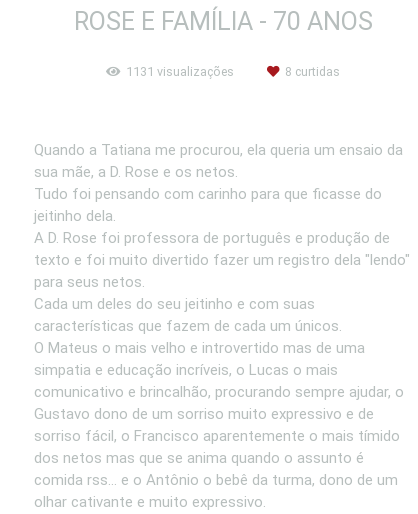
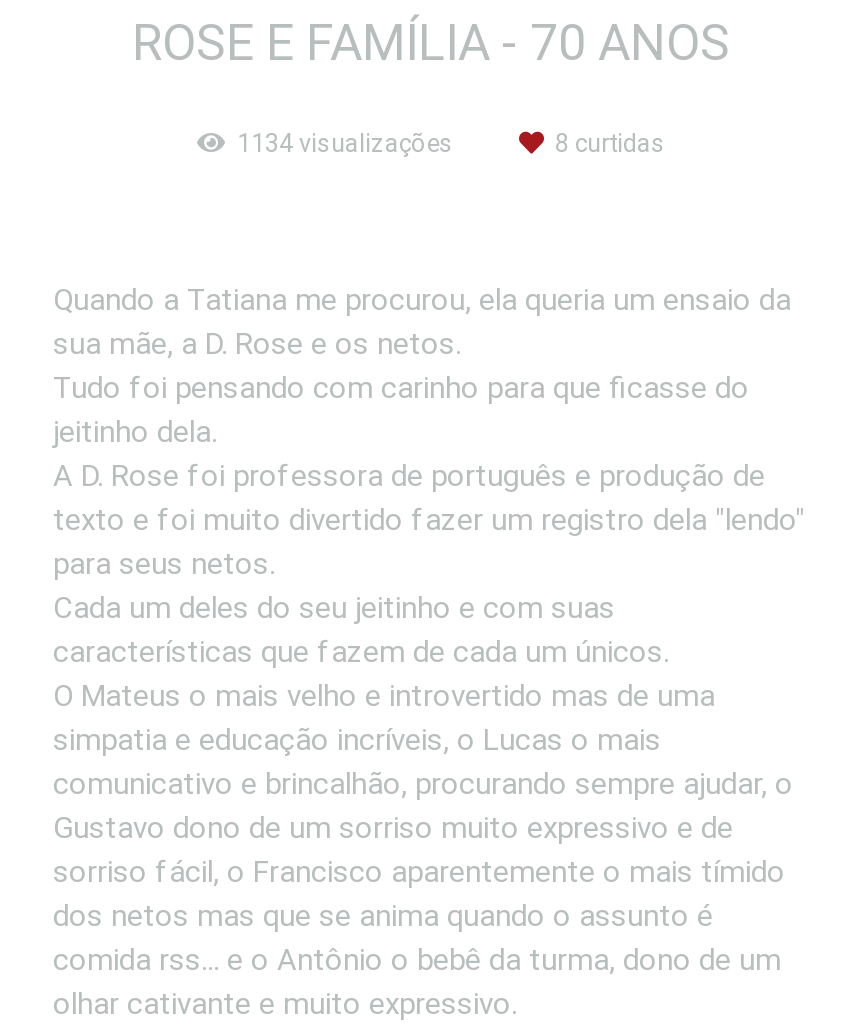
- 1131 visualizações
+ 1134 visualizações
